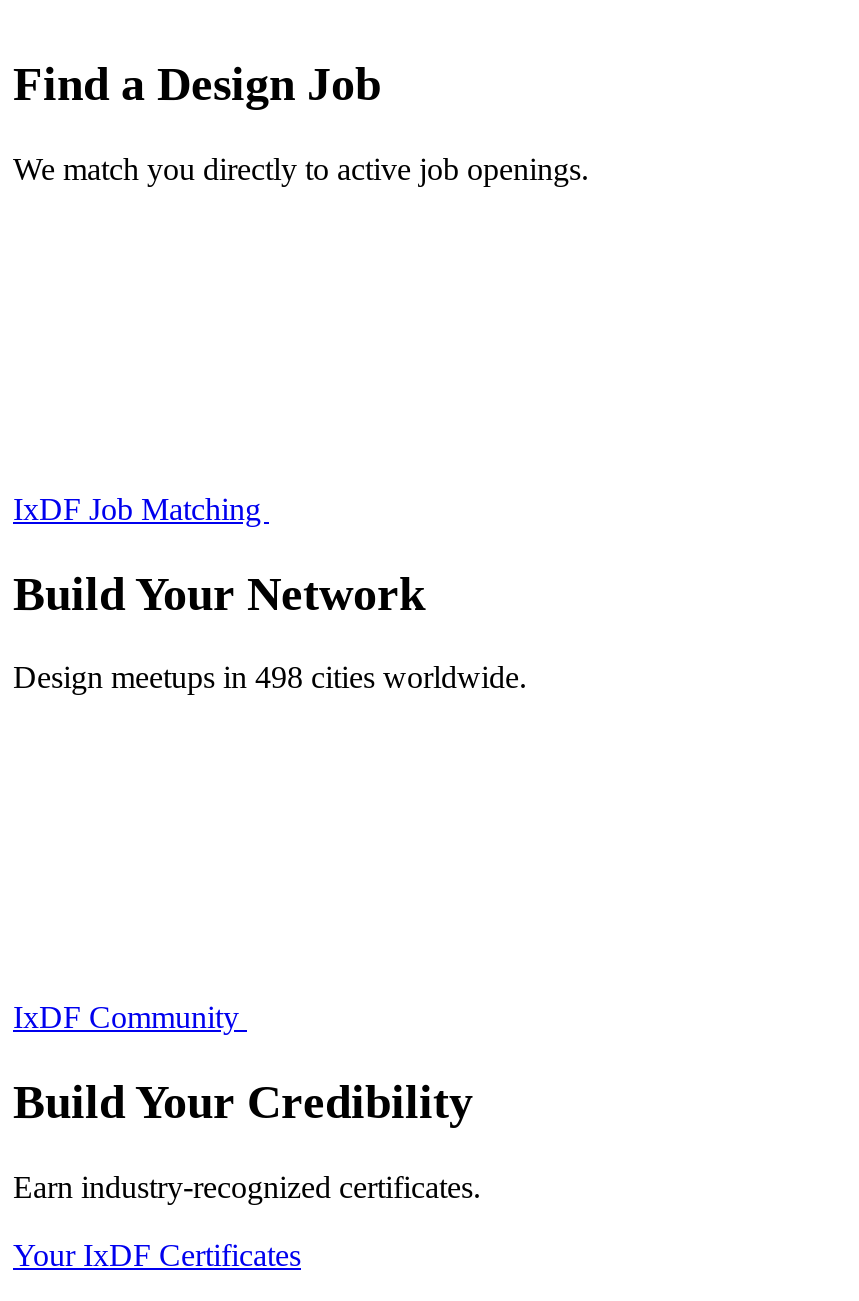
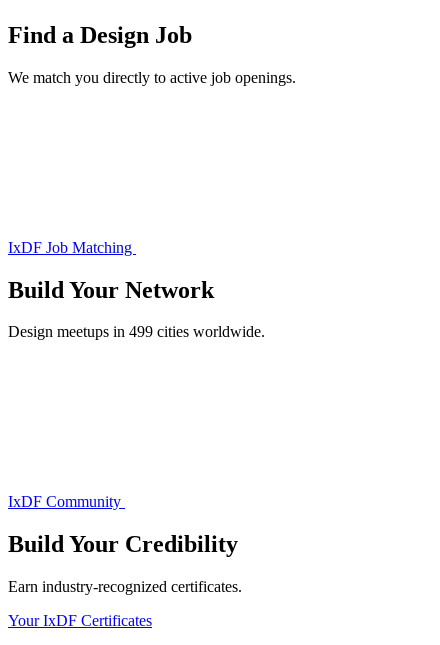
- Design meetups in 498 cities worldwide.
+ Design meetups in 499 cities worldwide.
